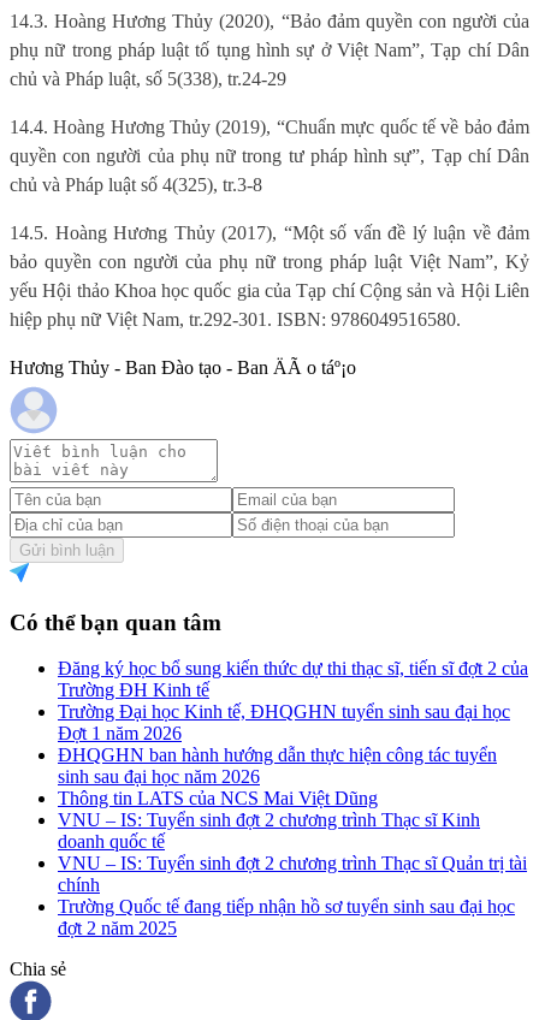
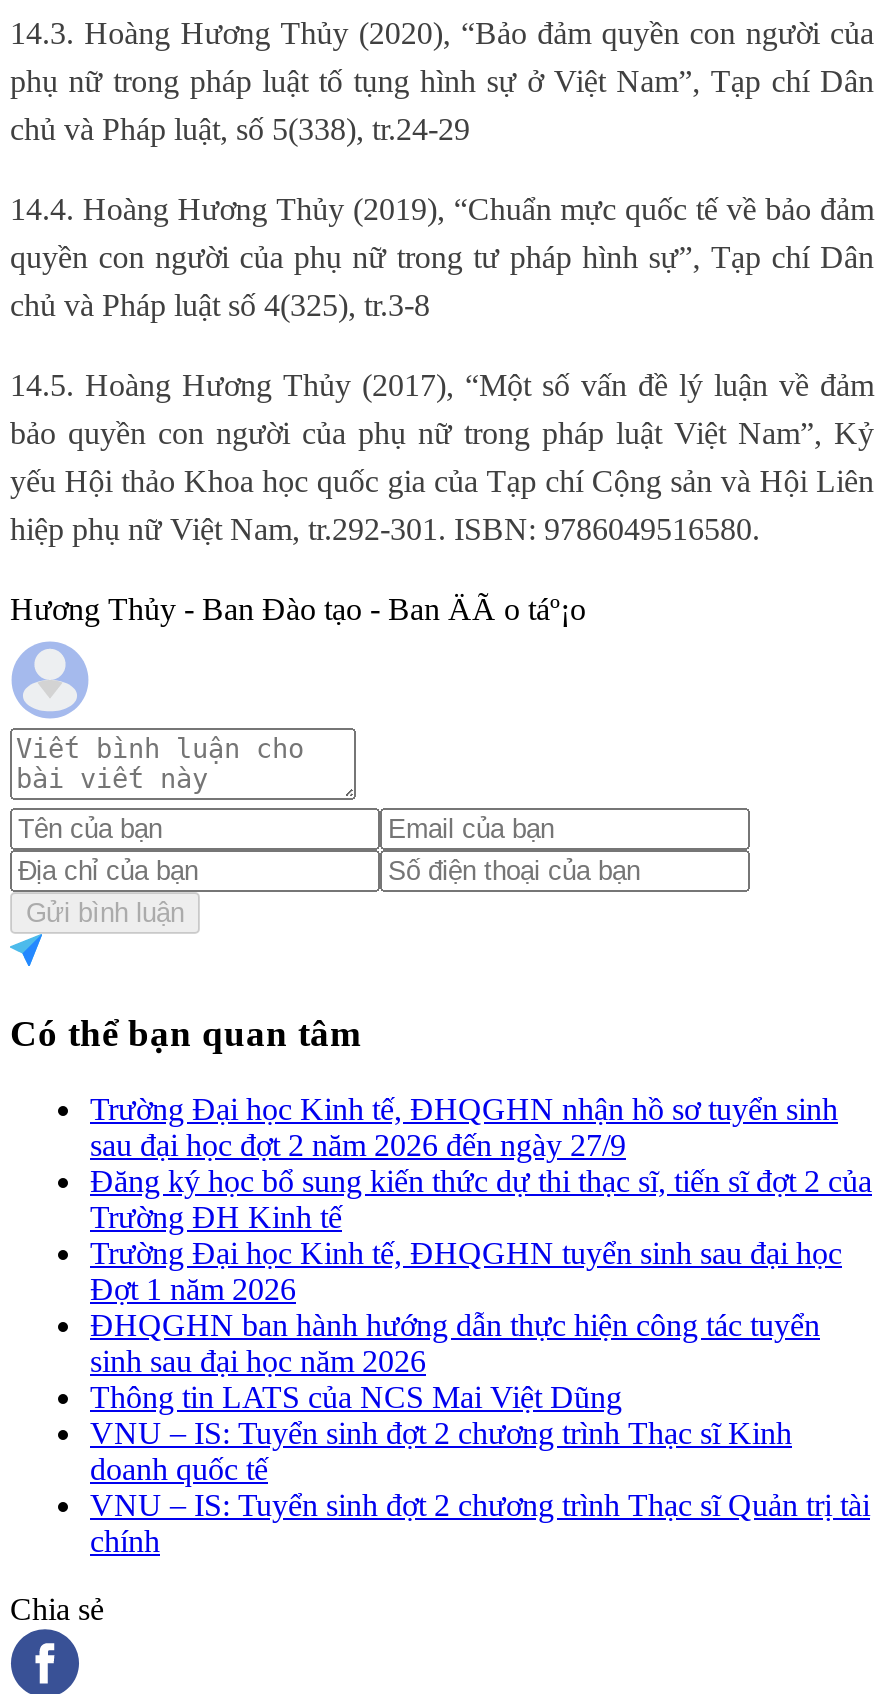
+ Trường Đại học Kinh tế, ĐHQGHN nhận hồ sơ tuyển sinh
+ sau đại học đợt 2 năm 2026 đến ngày 27/9

moved down: Đăng ký học bổ sung kiến thức dự thi thạc sĩ, tiến sĩ đợt 2 của | Trường ĐH Kinh tế | Trường Đại học Kinh tế, ĐHQGHN tuyển sinh sau đại học | ... | VNU – IS: Tuyển sinh đợt 2 chương trình Thạc sĩ Quản trị tài | chính

- Trường Quốc tế đang tiếp nhận hồ sơ tuyển sinh sau đại học
- đợt 2 năm 2025
